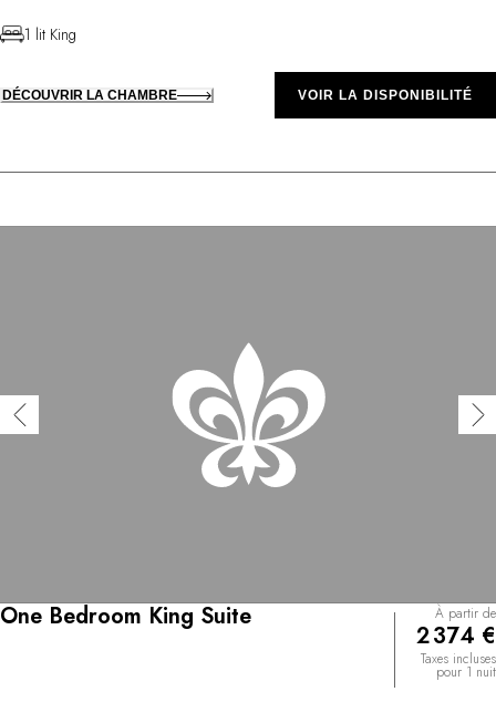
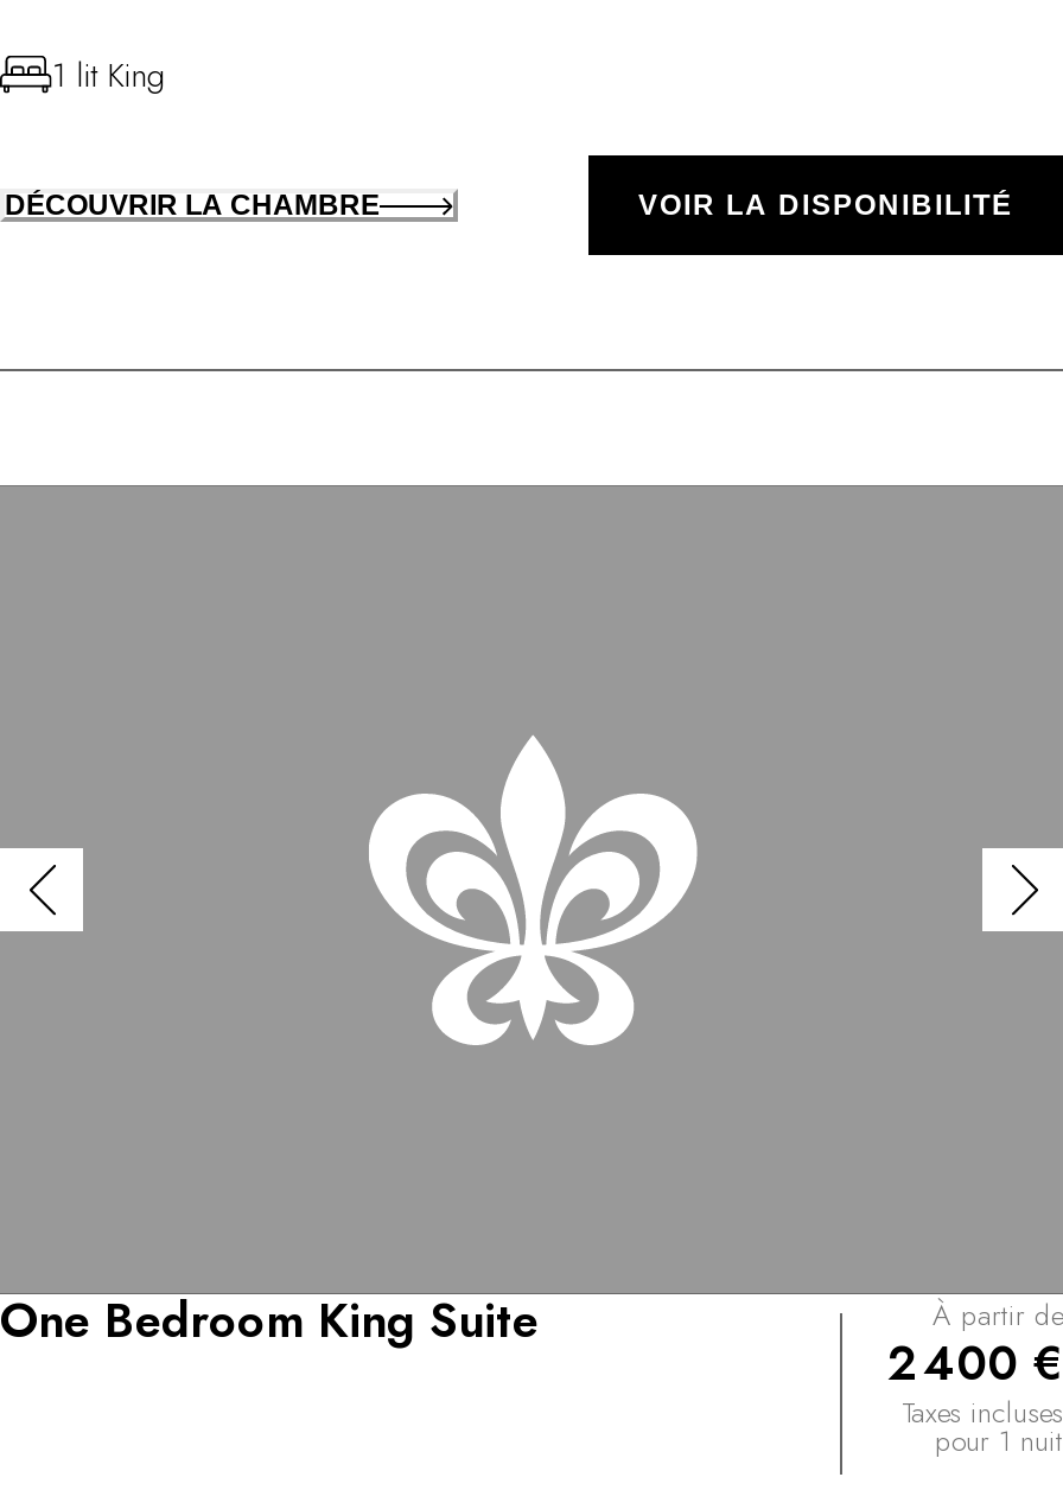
- 2 374 €
+ 2 400 €
